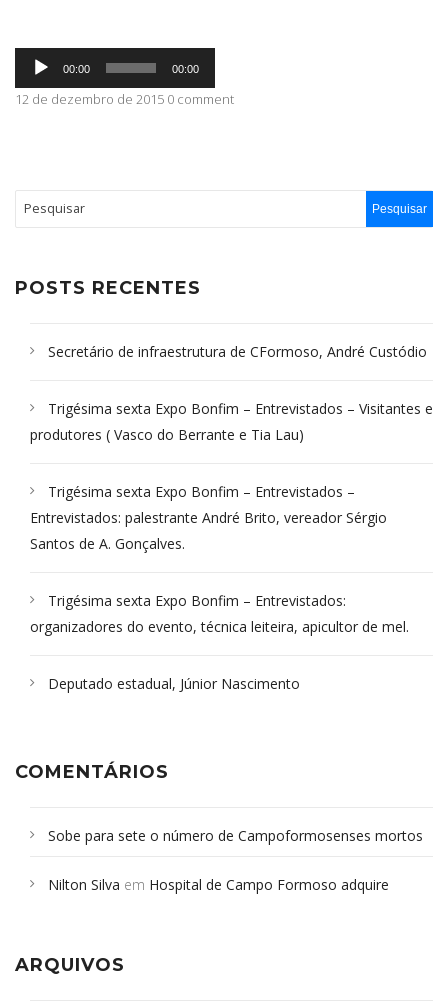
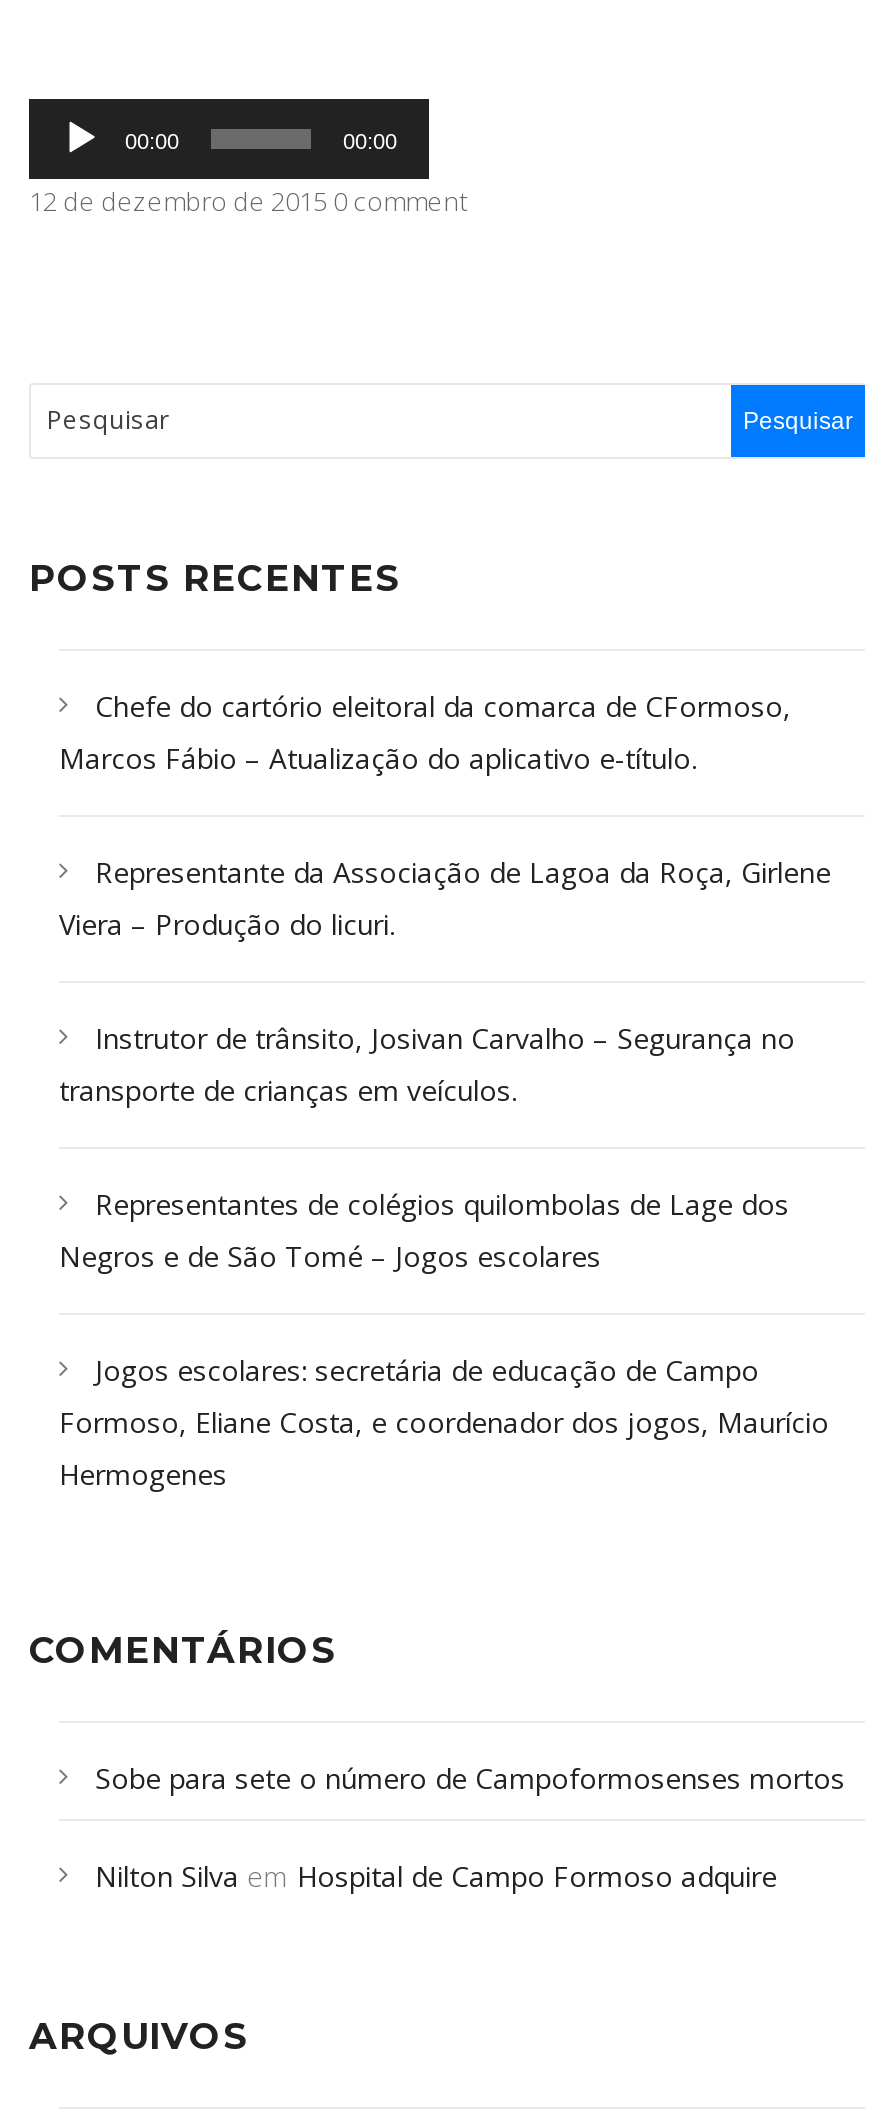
- Secretário de infraestrutura de CFormoso, André Custódio
+ Chefe do cartório eleitoral da comarca de CFormoso,
+ Marcos Fábio – Atualização do aplicativo e-título.

- Trigésima sexta Expo Bonfim – Entrevistados – Visitantes e
- produtores ( Vasco do Berrante e Tia Lau)
+ Representante da Associação de Lagoa da Roça, Girlene
+ Viera – Produção do licuri.

- Trigésima sexta Expo Bonfim – Entrevistados –
- Entrevistados: palestrante André Brito, vereador Sérgio
- Santos de A. Gonçalves.
+ Instrutor de trânsito, Josivan Carvalho – Segurança no
+ transporte de crianças em veículos.

- Trigésima sexta Expo Bonfim – Entrevistados:
- organizadores do evento, técnica leiteira, apicultor de mel.
+ Representantes de colégios quilombolas de Lage dos
+ Negros e de São Tomé – Jogos escolares

- Deputado estadual, Júnior Nascimento
+ Jogos escolares: secretária de educação de Campo
+ Formoso, Eliane Costa, e coordenador dos jogos, Maurício
+ Hermogenes
